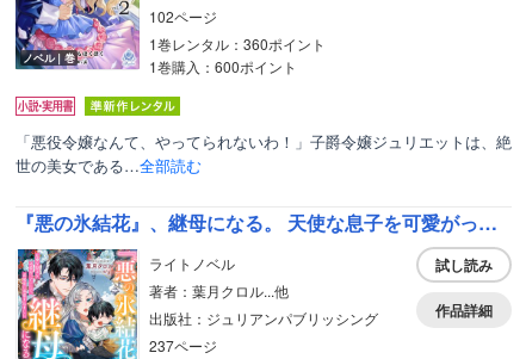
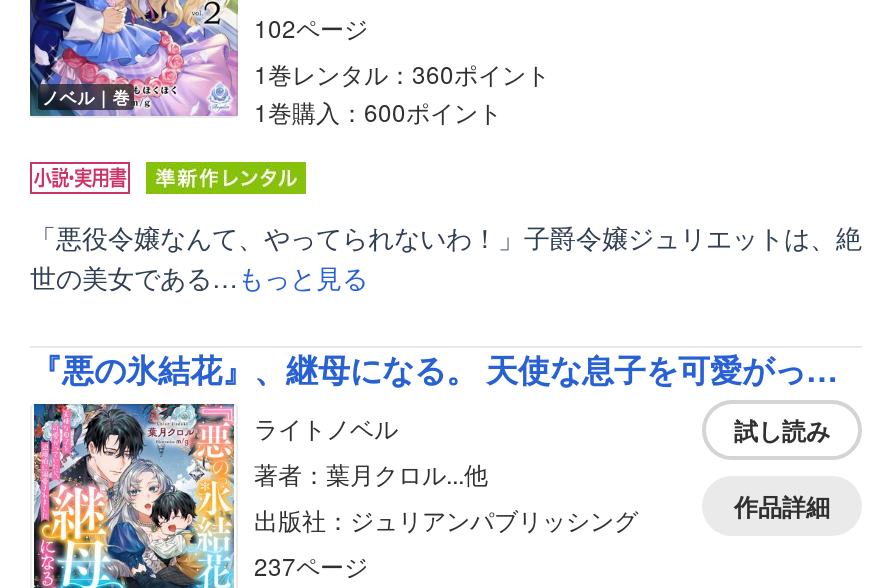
- 世の美女である…全部読む
+ 世の美女である…もっと見る
